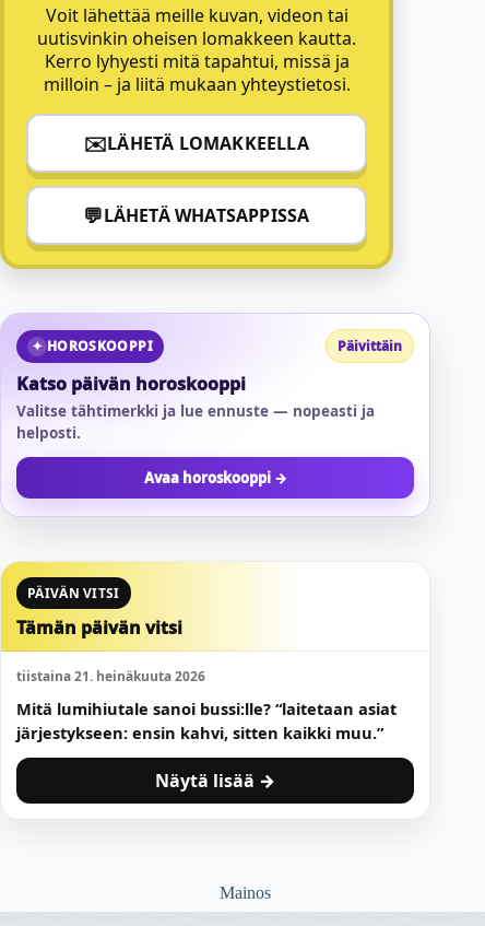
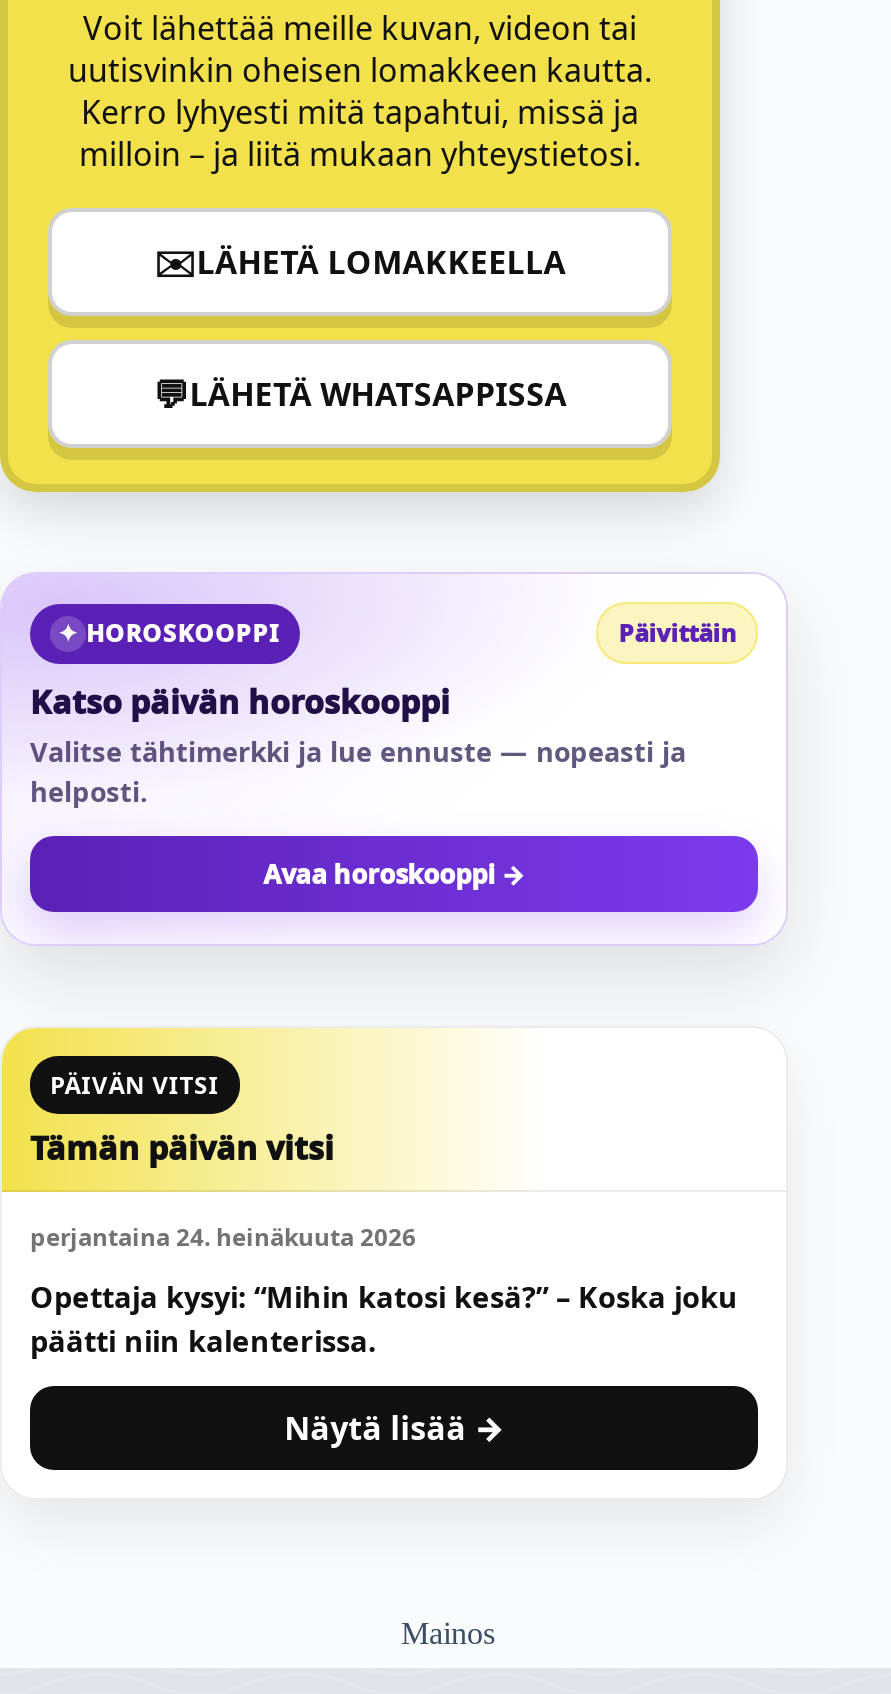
- tiistaina 21. heinäkuuta 2026
+ perjantaina 24. heinäkuuta 2026

- Mitä lumihiutale sanoi bussi:lle? “laitetaan asiat
- järjestykseen: ensin kahvi, sitten kaikki muu.”
+ Opettaja kysyi: “Mihin katosi kesä?” – Koska joku
+ päätti niin kalenterissa.
